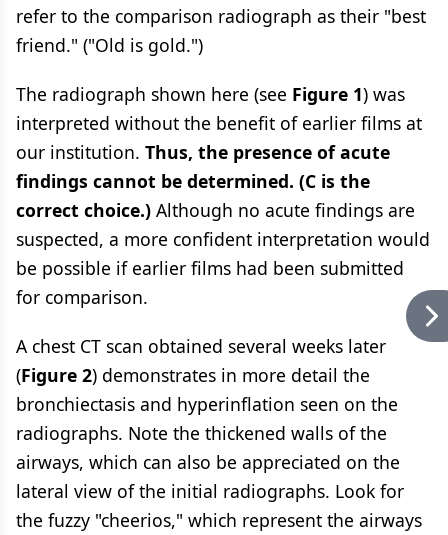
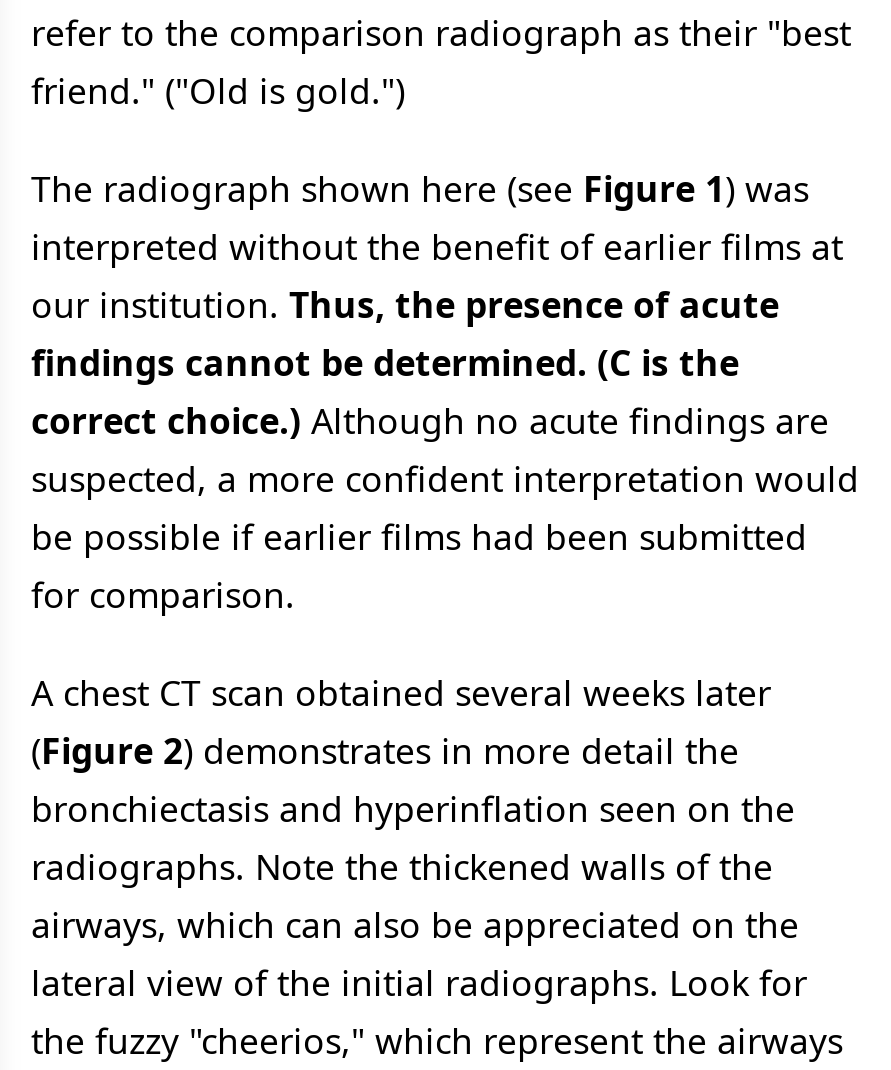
- [image]
